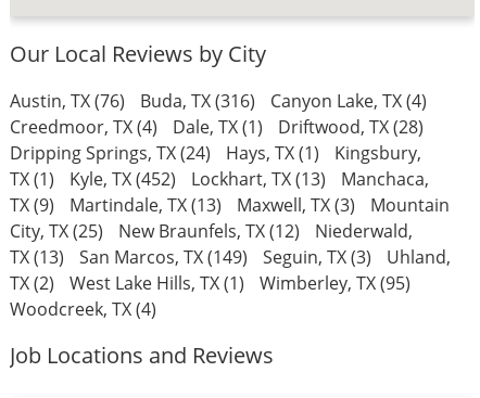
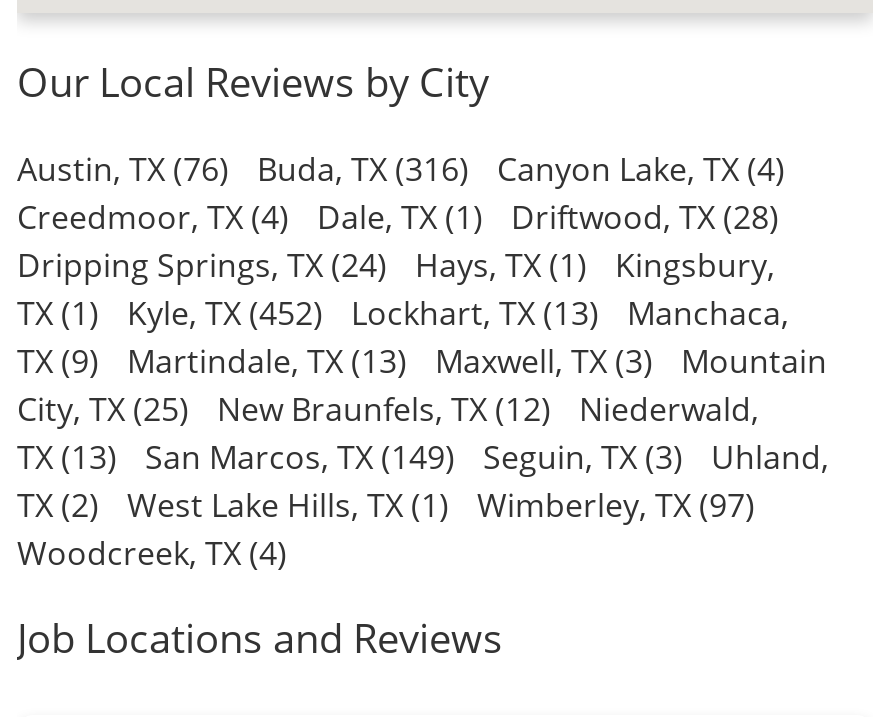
- TX (2) West Lake Hills, TX (1) Wimberley, TX (95)
+ TX (2) West Lake Hills, TX (1) Wimberley, TX (97)
